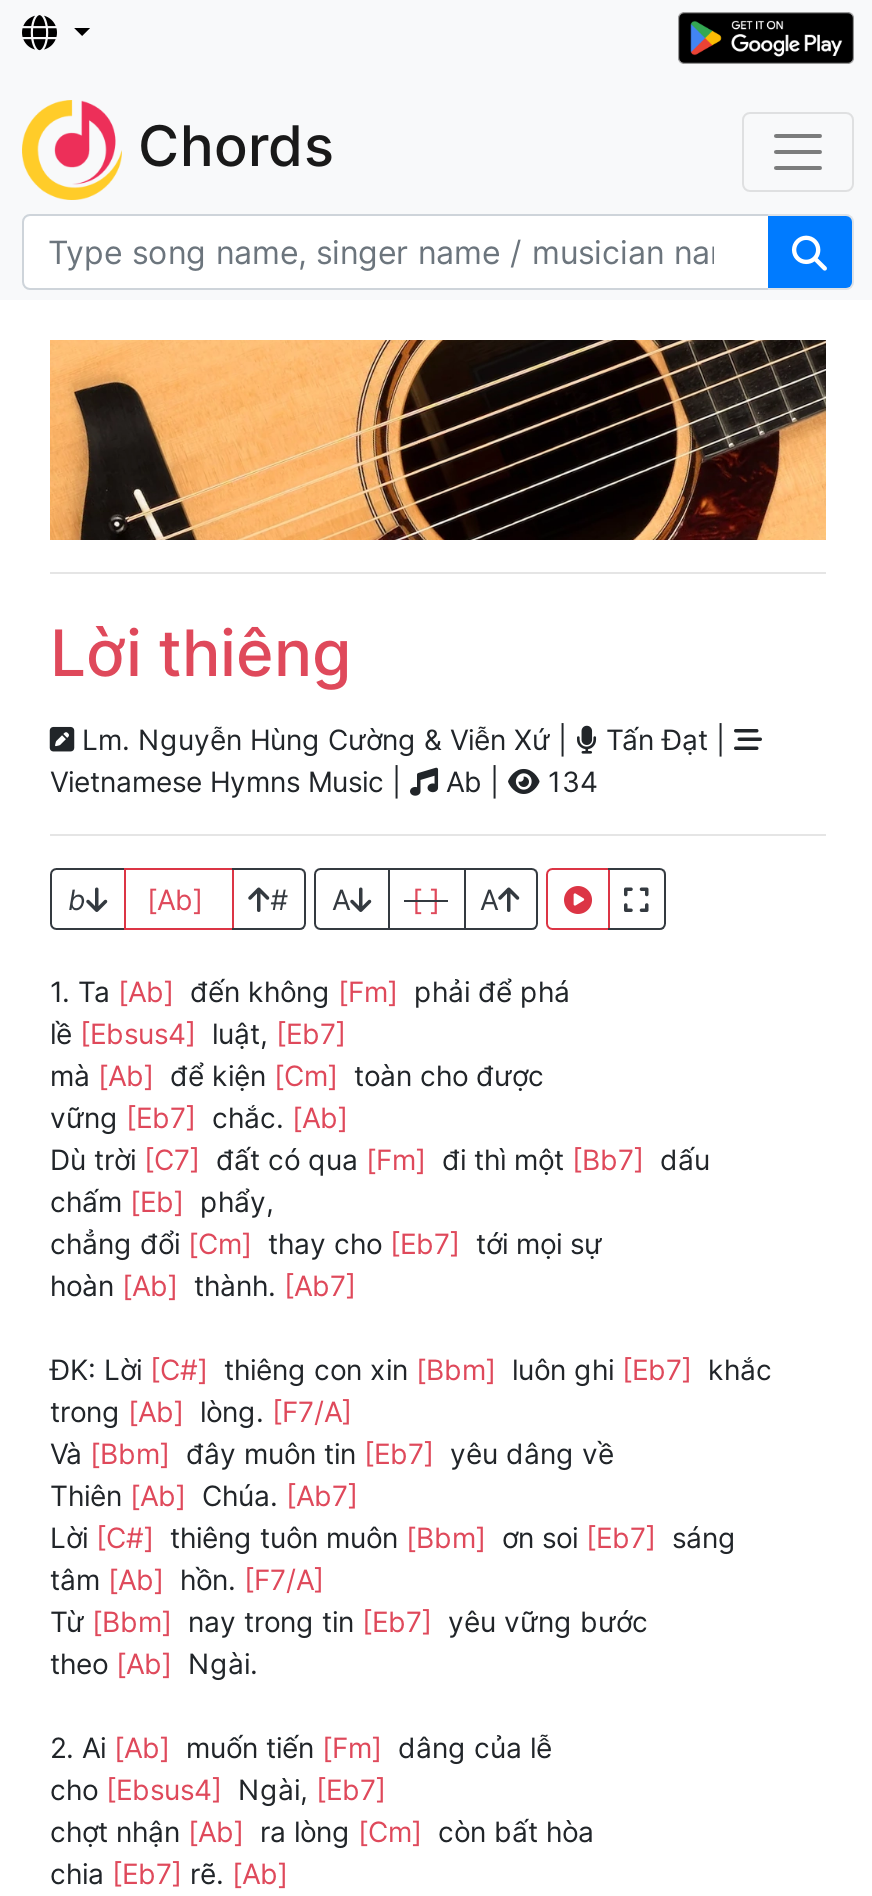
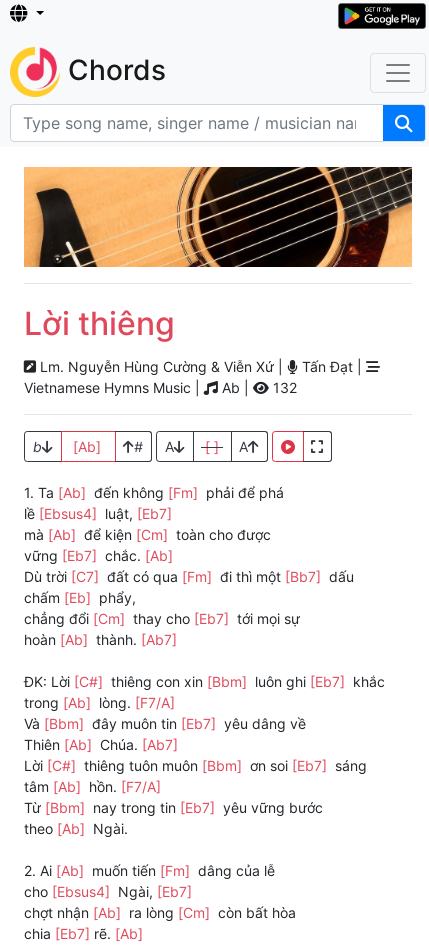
- 134
+ 132
